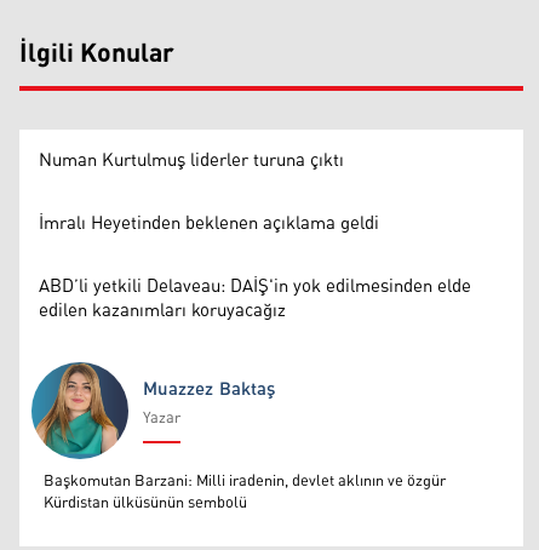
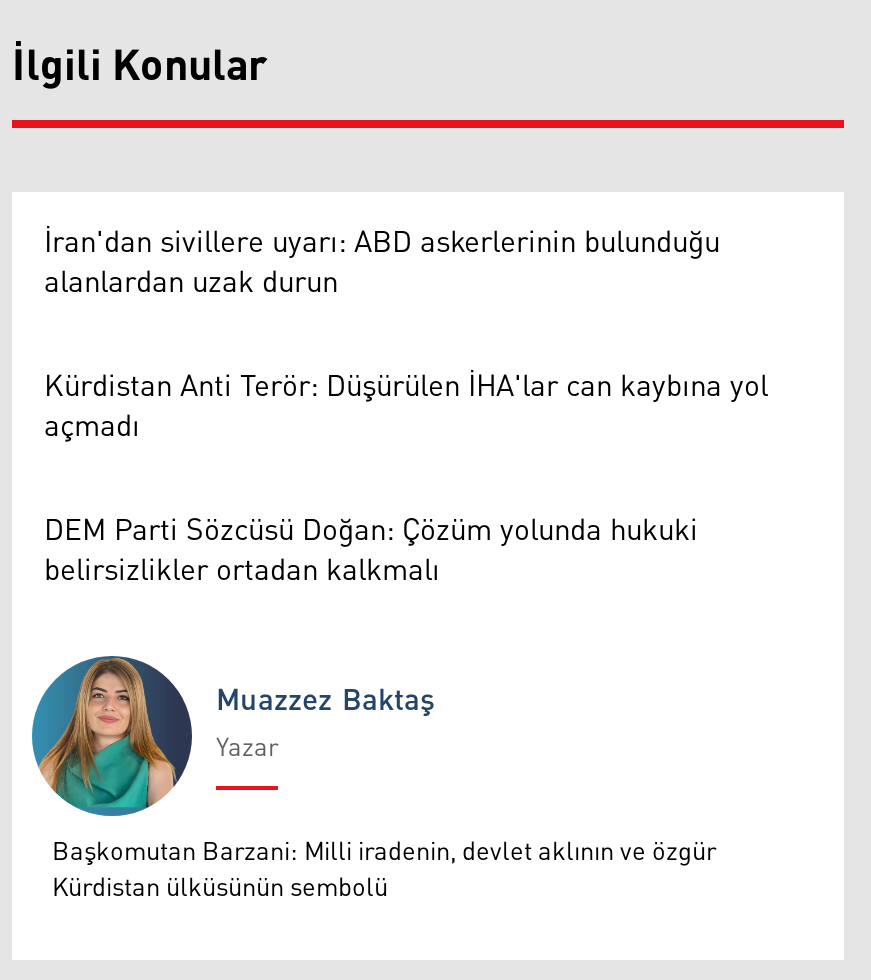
- Numan Kurtulmuş liderler turuna çıktı
+ İran'dan sivillere uyarı: ABD askerlerinin bulunduğu
+ alanlardan uzak durun

- İmralı Heyetinden beklenen açıklama geldi
+ Kürdistan Anti Terör: Düşürülen İHA'lar can kaybına yol
+ açmadı

- ABD’li yetkili Delaveau: DAİŞ'in yok edilmesinden elde
- edilen kazanımları koruyacağız
+ DEM Parti Sözcüsü Doğan: Çözüm yolunda hukuki
+ belirsizlikler ortadan kalkmalı
